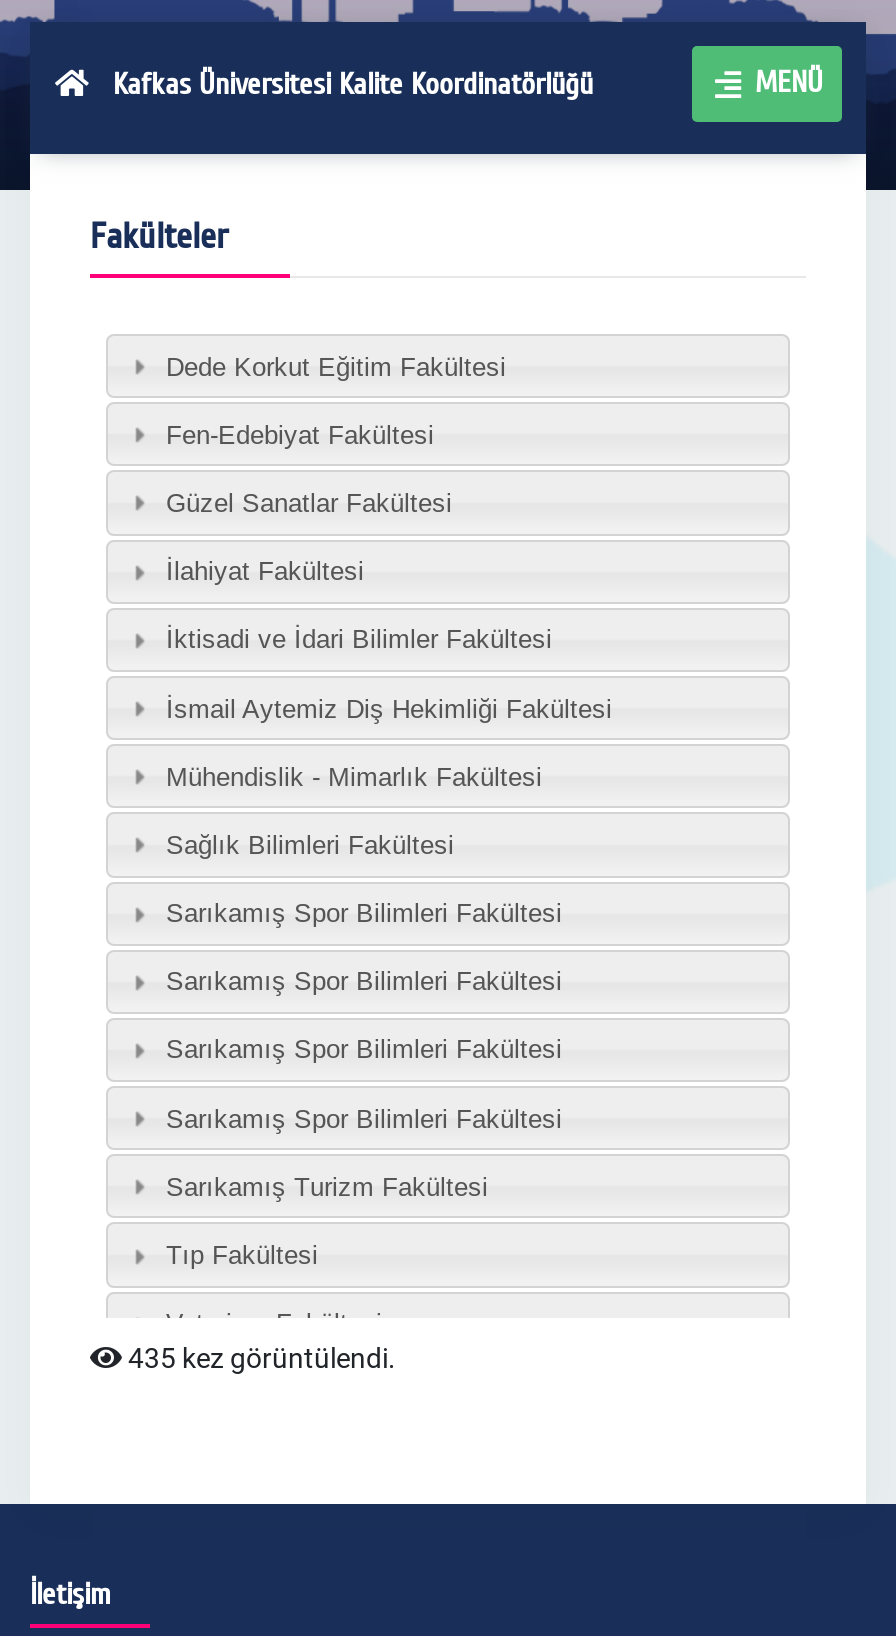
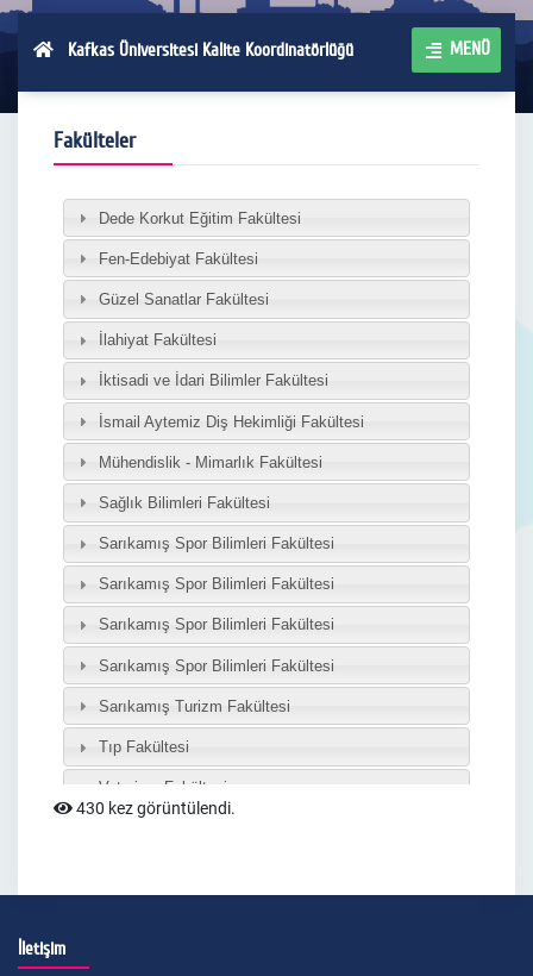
- 435 kez görüntülendi.
+ 430 kez görüntülendi.
